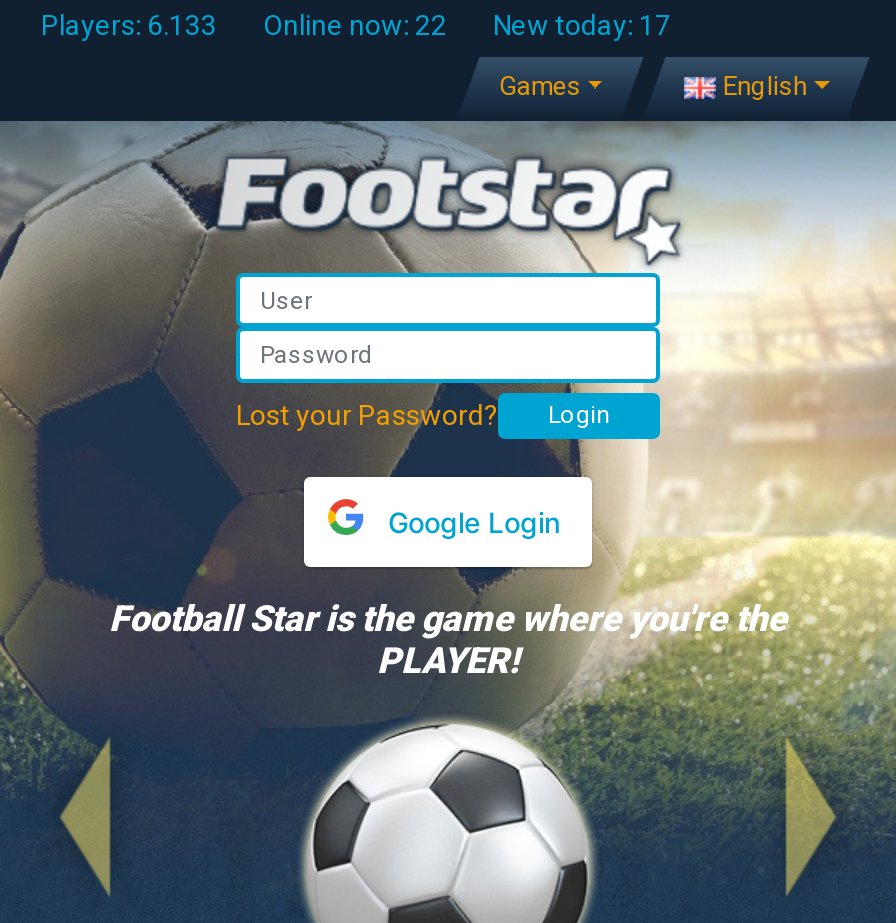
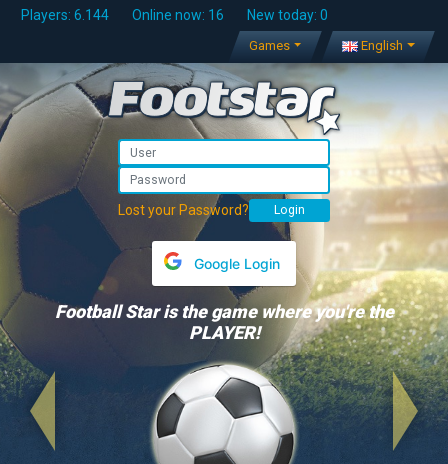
- Players: 6.133
+ Players: 6.144

- Online now: 22
+ Online now: 16

- New today: 17
+ New today: 0
